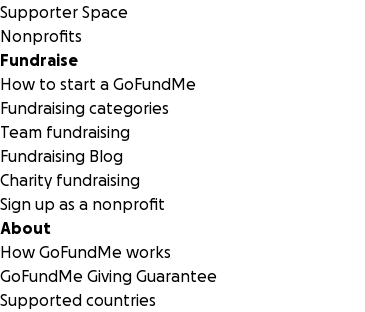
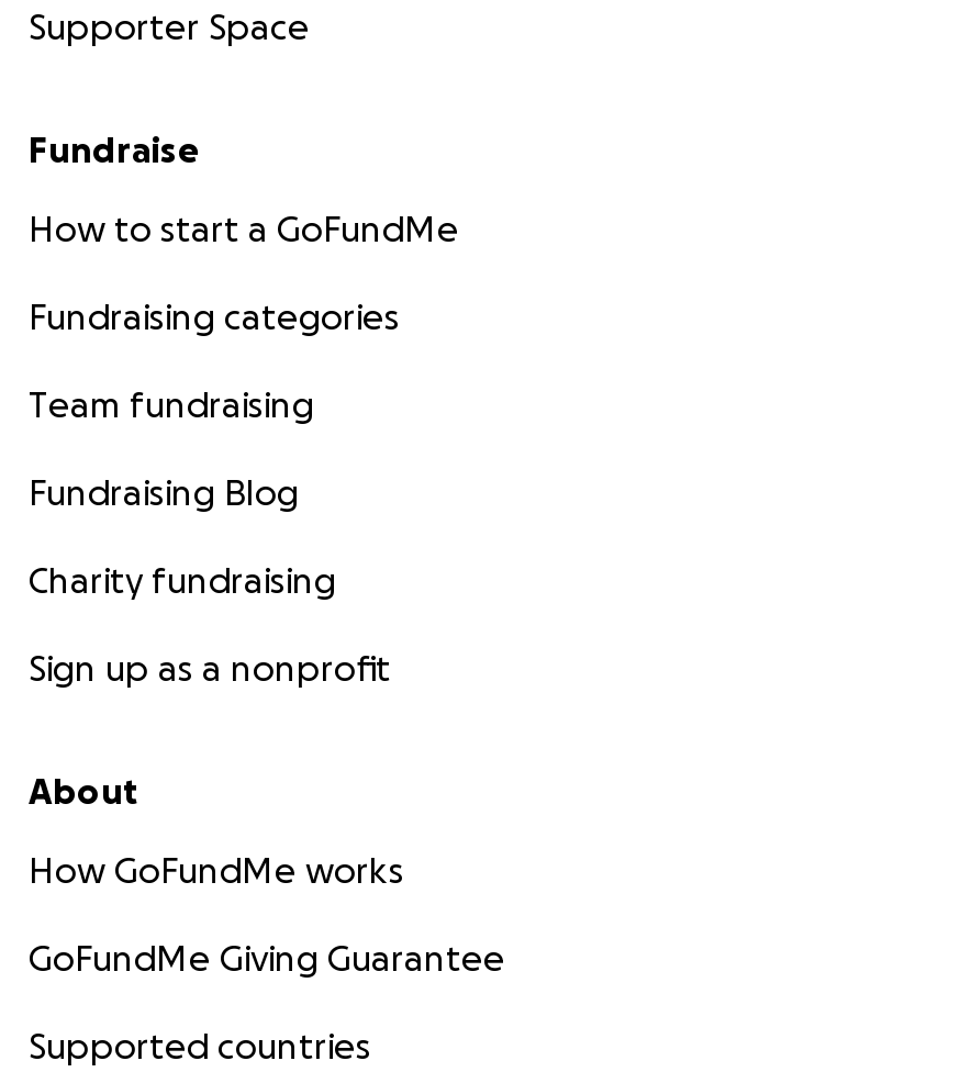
- Nonprofits
